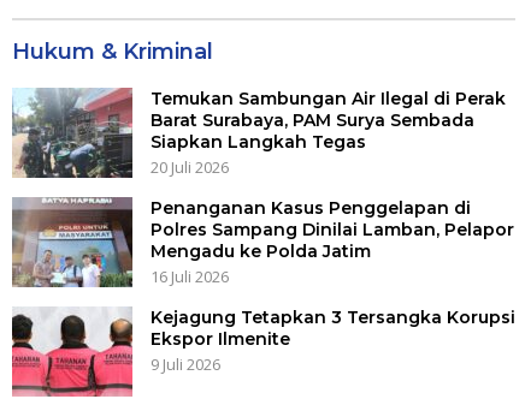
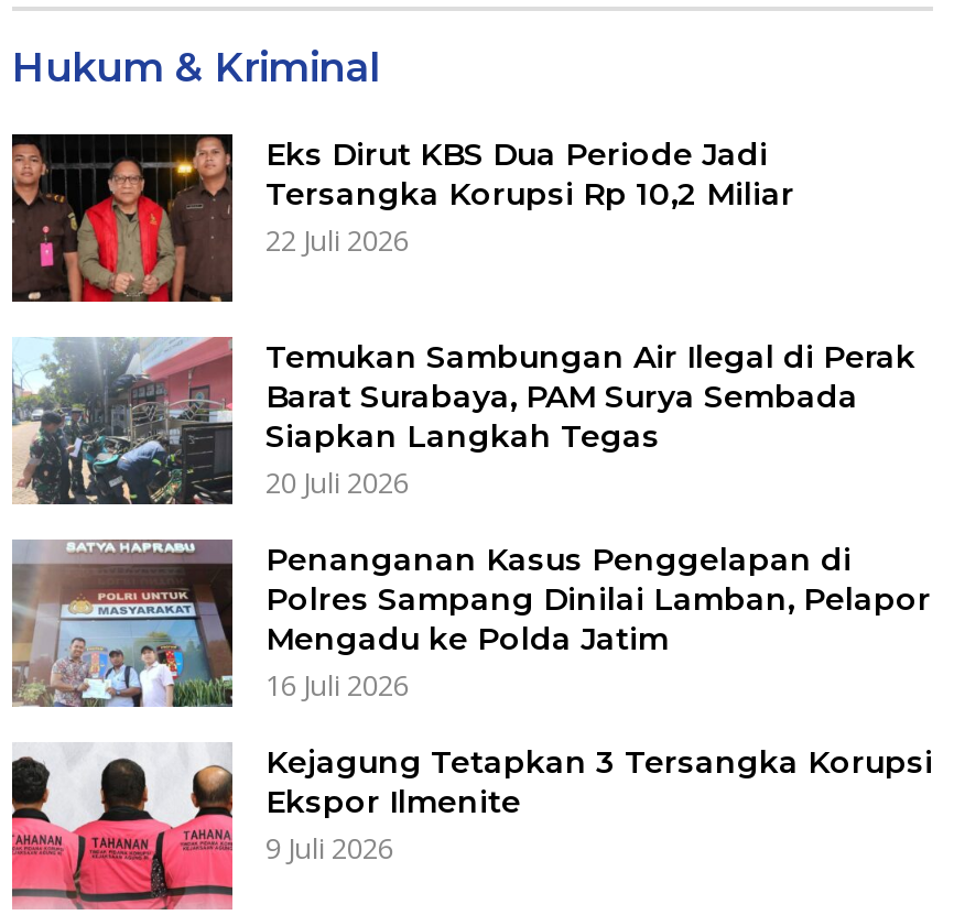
+ [image]
+ Eks Dirut KBS Dua Periode Jadi
+ Tersangka Korupsi Rp 10,2 Miliar
+ 22 Juli 2026
